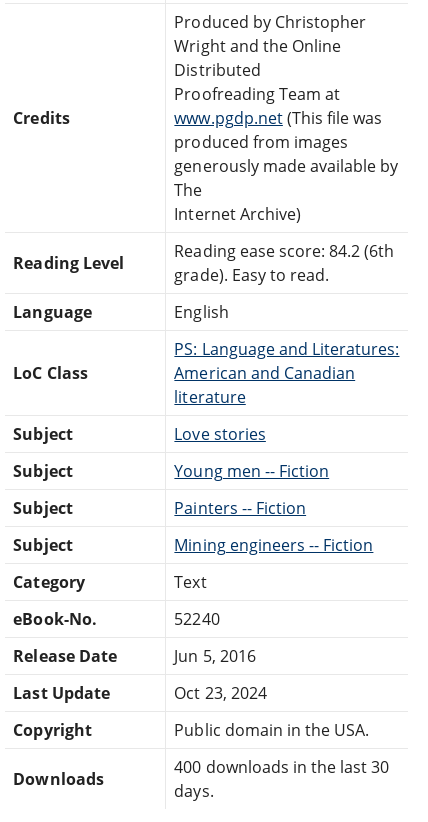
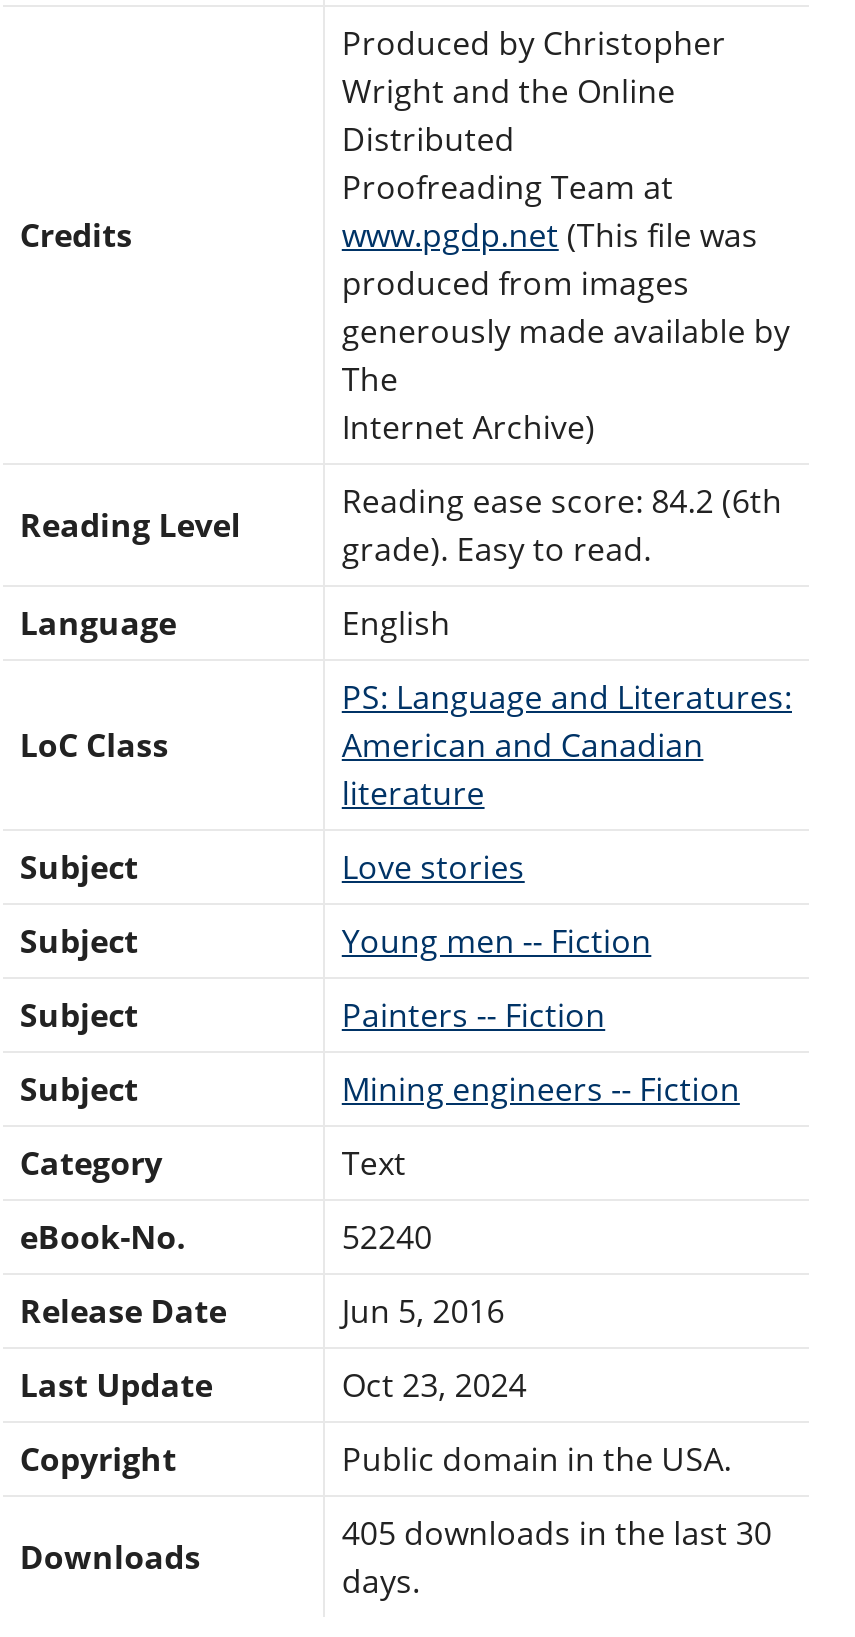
- 400 downloads in the last 30
+ 405 downloads in the last 30
